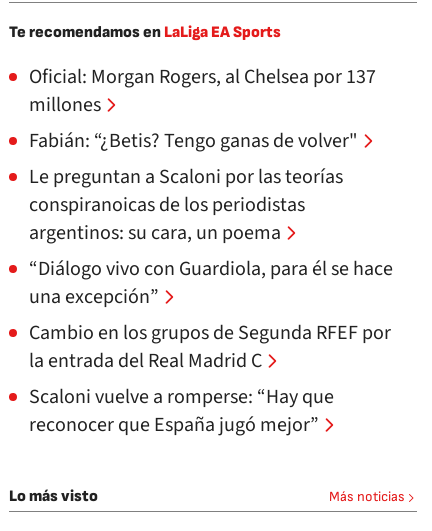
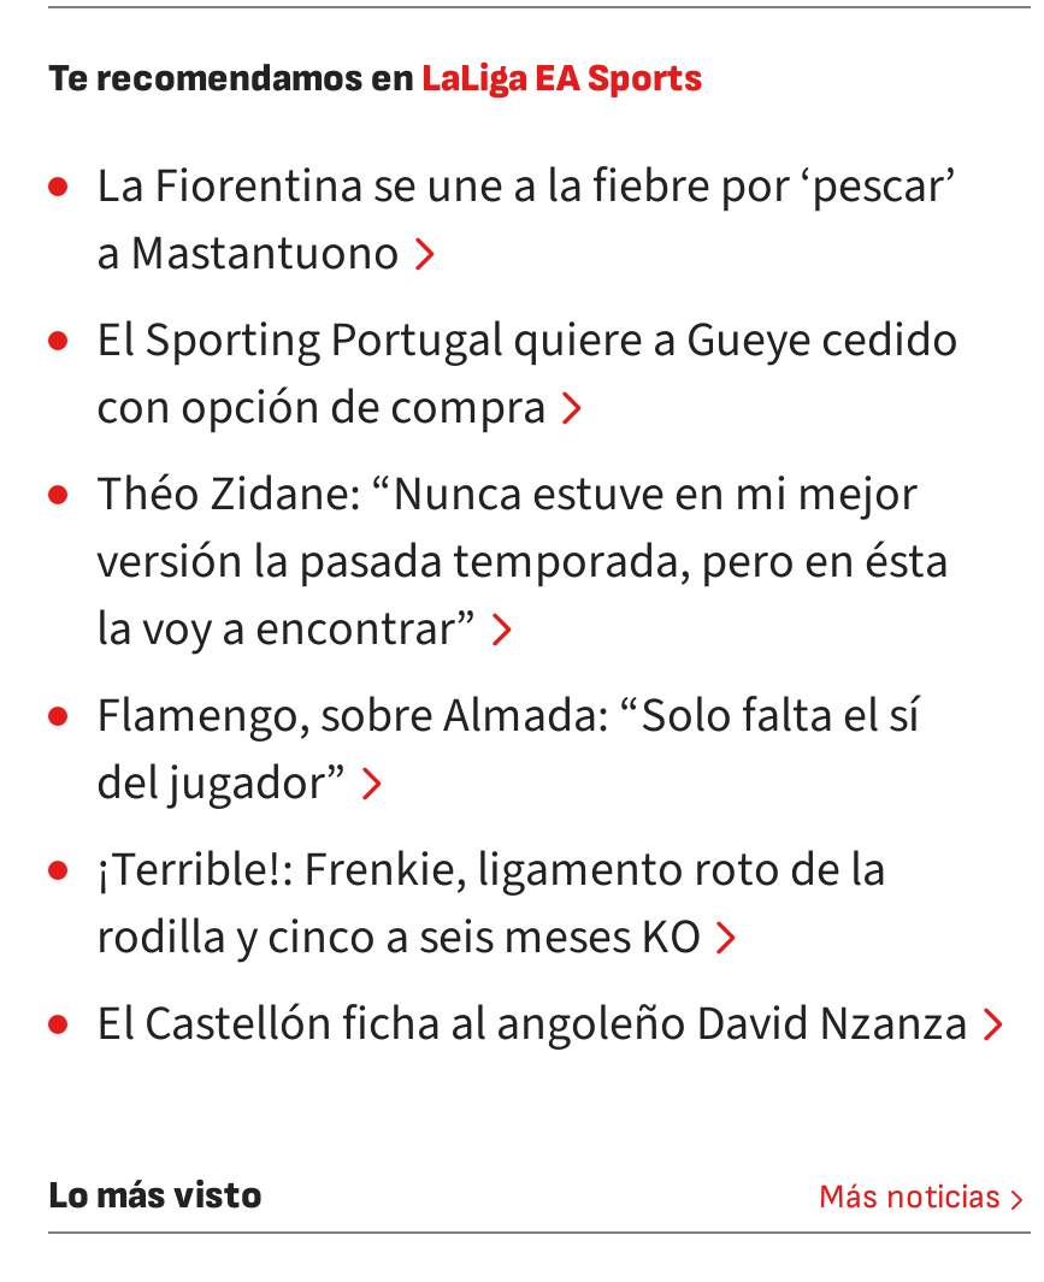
- Oficial: Morgan Rogers, al Chelsea por 137
- millones
- Fabián: “¿Betis? Tengo ganas de volver"
- Le preguntan a Scaloni por las teorías
- conspiranoicas de los periodistas
- argentinos: su cara, un poema
- “Diálogo vivo con Guardiola, para él se hace
- una excepción”
- Cambio en los grupos de Segunda RFEF por
- la entrada del Real Madrid C
- Scaloni vuelve a romperse: “Hay que
- reconocer que España jugó mejor”
+ La Fiorentina se une a la fiebre por ‘pescar’
+ a Mastantuono
+ El Sporting Portugal quiere a Gueye cedido
+ con opción de compra
+ Théo Zidane: “Nunca estuve en mi mejor
+ versión la pasada temporada, pero en ésta
+ la voy a encontrar”
+ Flamengo, sobre Almada: “Solo falta el sí
+ del jugador”
+ ¡Terrible!: Frenkie, ligamento roto de la
+ rodilla y cinco a seis meses KO
+ El Castellón ficha al angoleño David Nzanza
